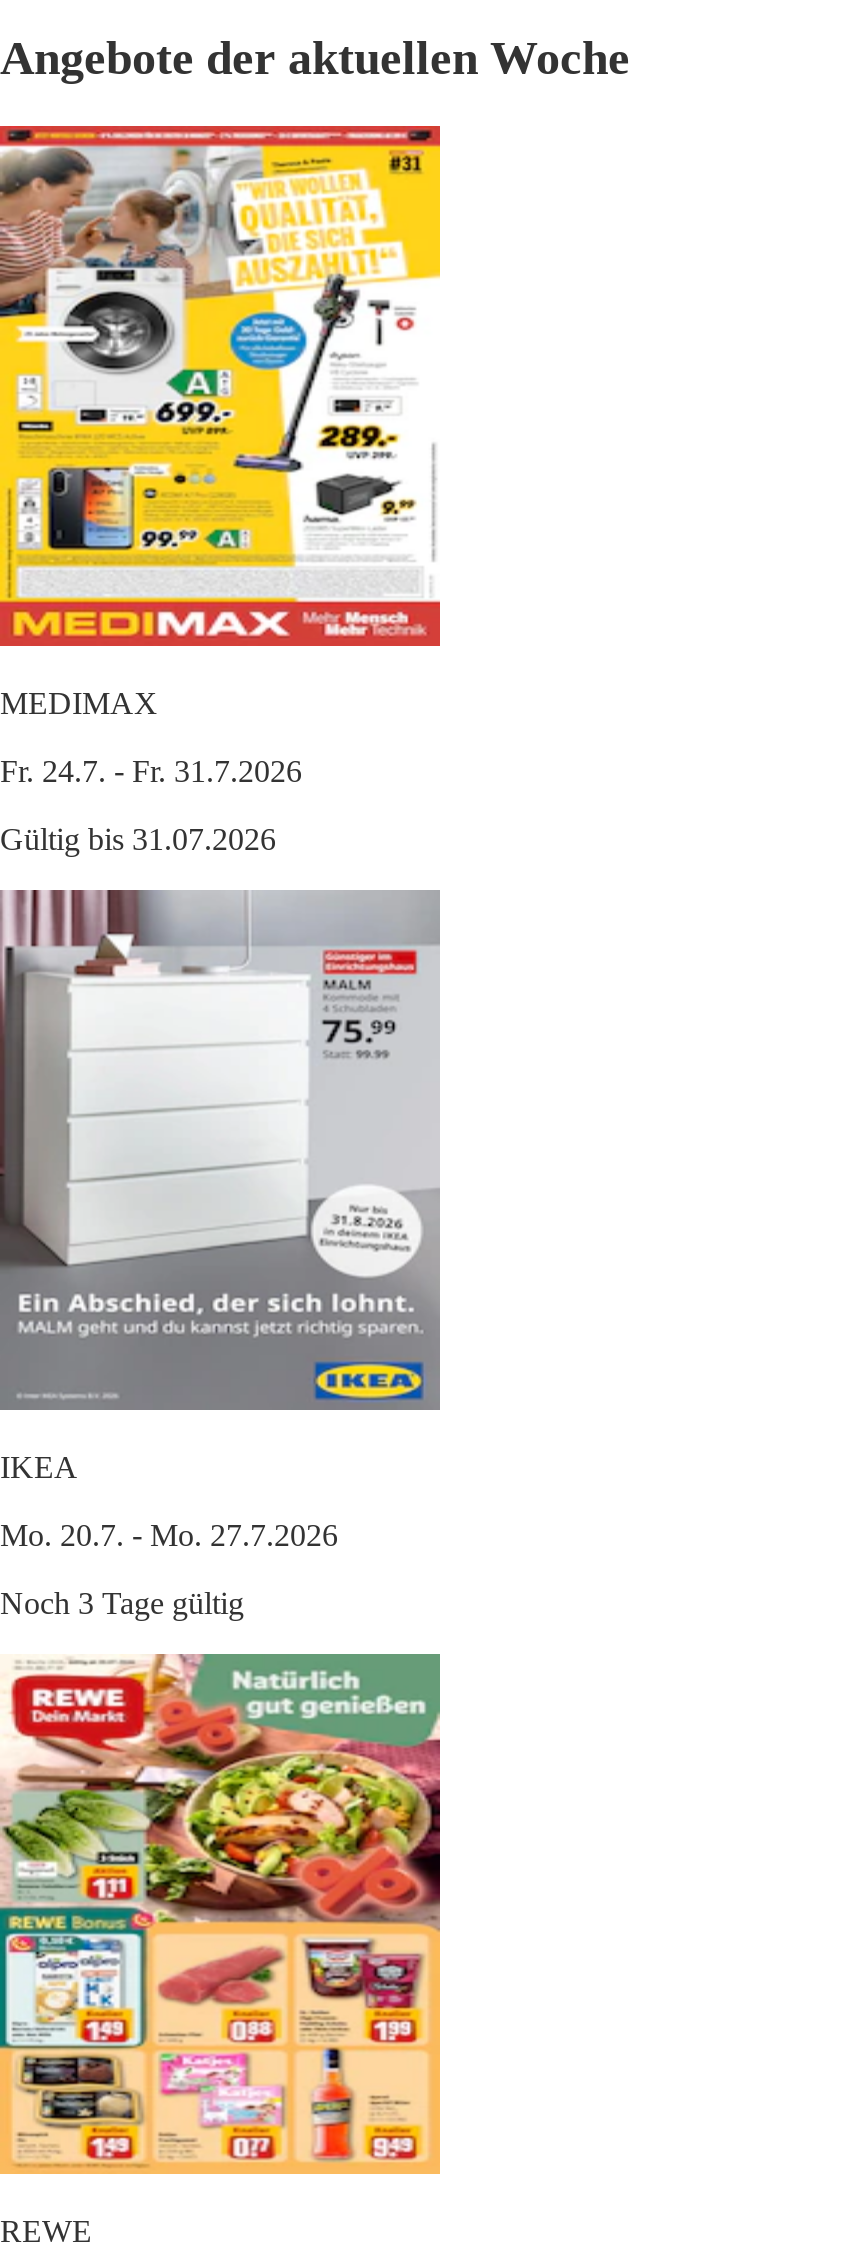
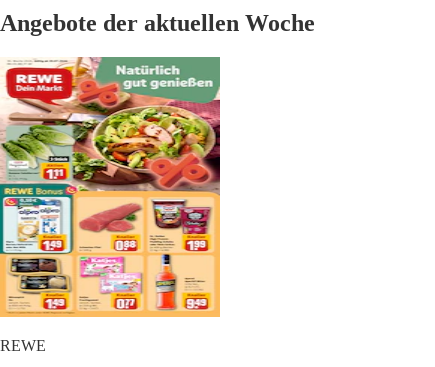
- [image]
- MEDIMAX
- Fr. 24.7. - Fr. 31.7.2026
- Gültig bis 31.07.2026

- [image]
- IKEA
- Mo. 20.7. - Mo. 27.7.2026
- Noch 3 Tage gültig
